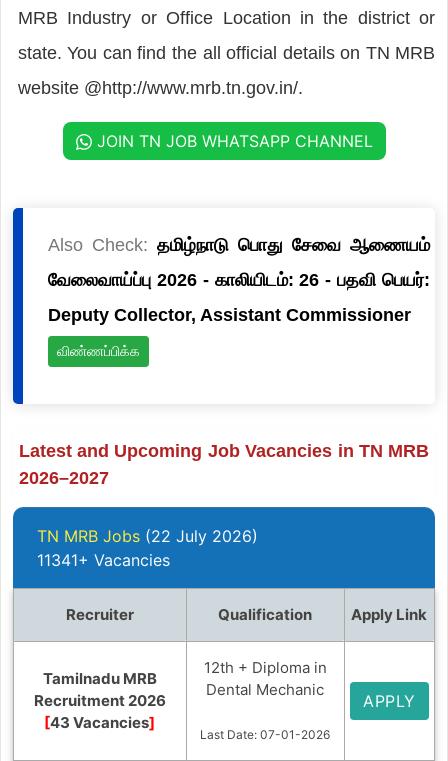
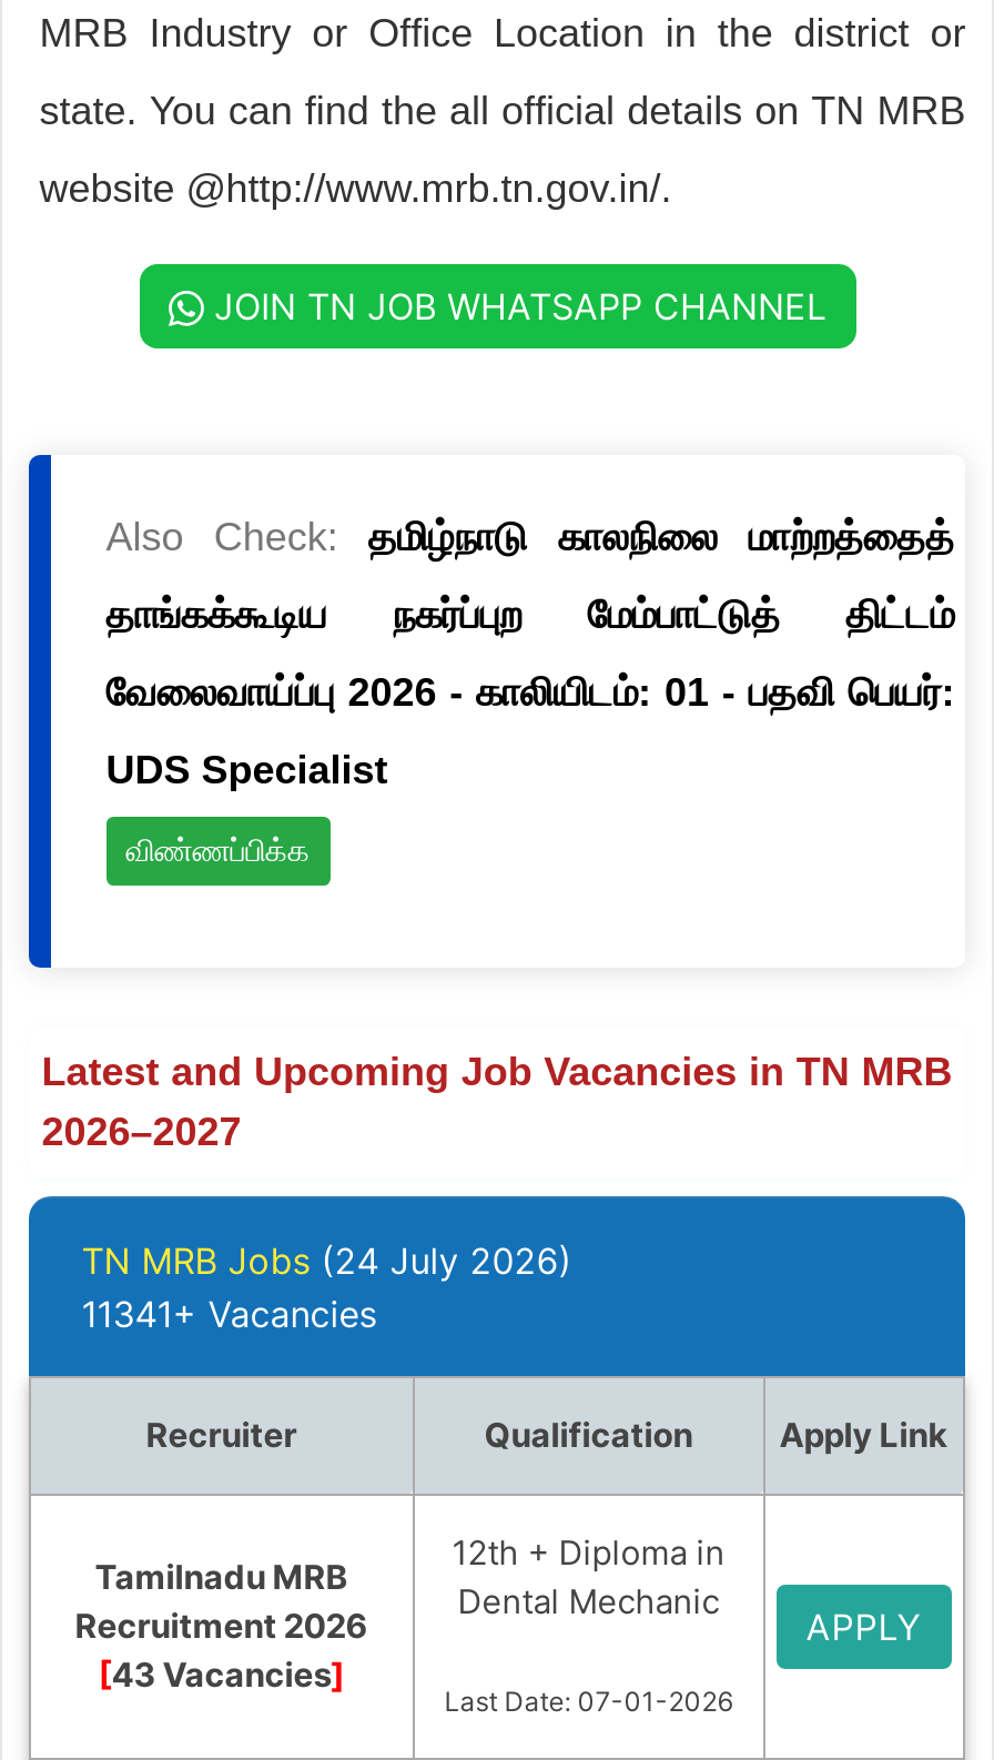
- Also Check: தமிழ்நாடு பொது சேவை ஆணையம்
- வேலைவாய்ப்பு 2026 - காலியிடம்: 26 - பதவி பெயர்:
- Deputy Collector, Assistant Commissioner
+ Also Check: தமிழ்நாடு காலநிலை மாற்றத்தைத்
+ தாங்கக்கூடிய நகர்ப்புற மேம்பாட்டுத் திட்டம்
+ வேலைவாய்ப்பு 2026 - காலியிடம்: 01 - பதவி பெயர்:
+ UDS Specialist

- TN MRB Jobs (22 July 2026)
+ TN MRB Jobs (24 July 2026)
